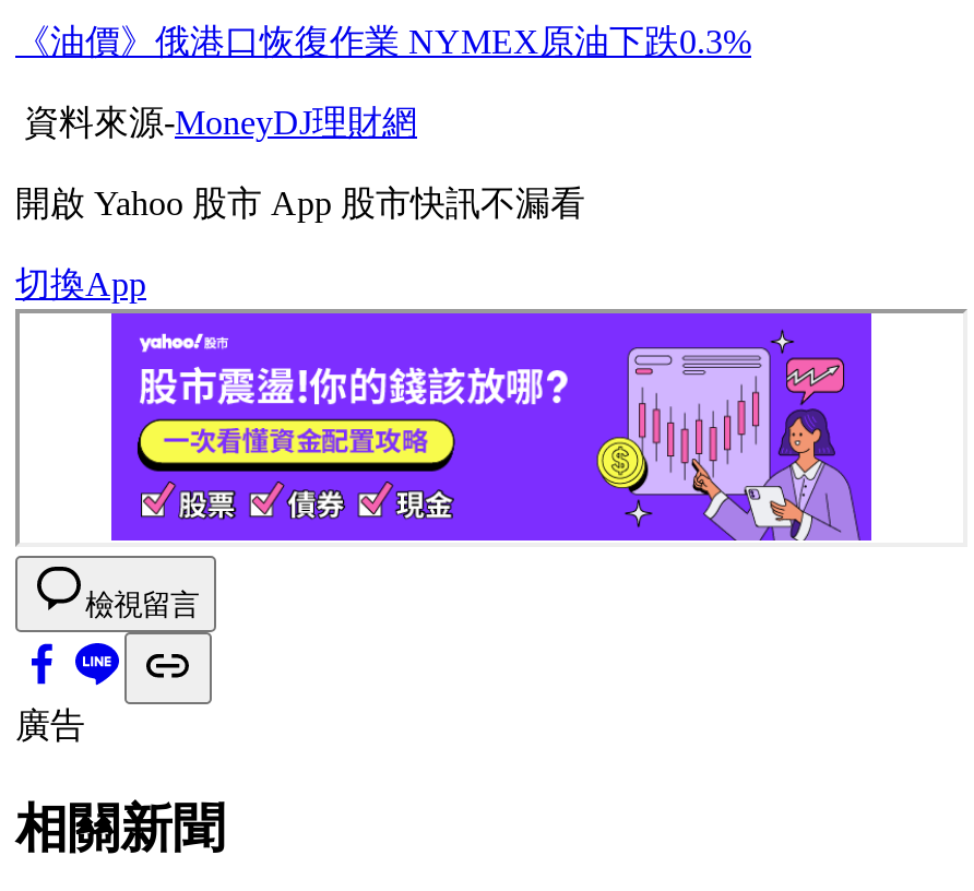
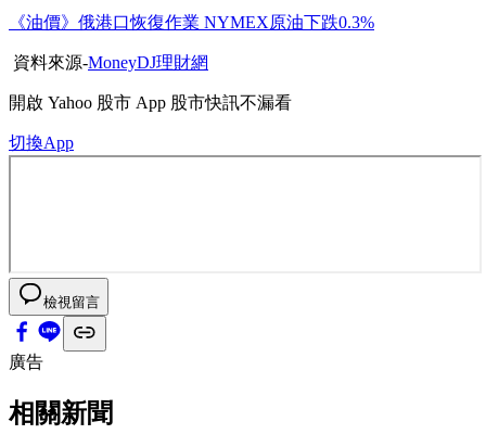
- [image]
